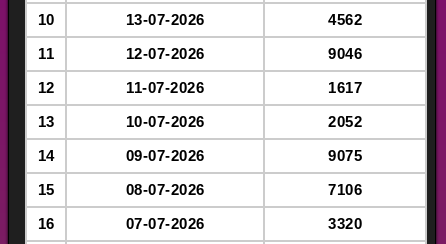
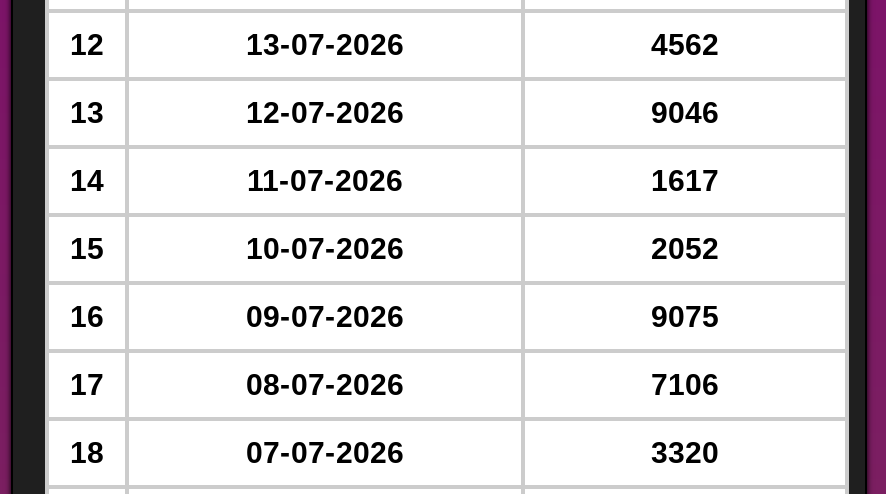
- 10
+ 12

- 11
+ 13

- 12
+ 14

- 13
+ 15

- 14
+ 16

- 15
+ 17

- 16
+ 18
